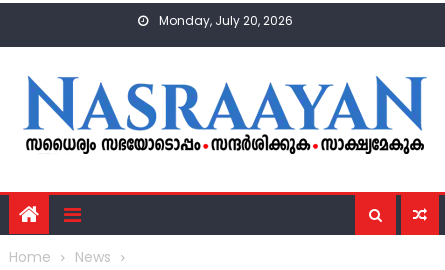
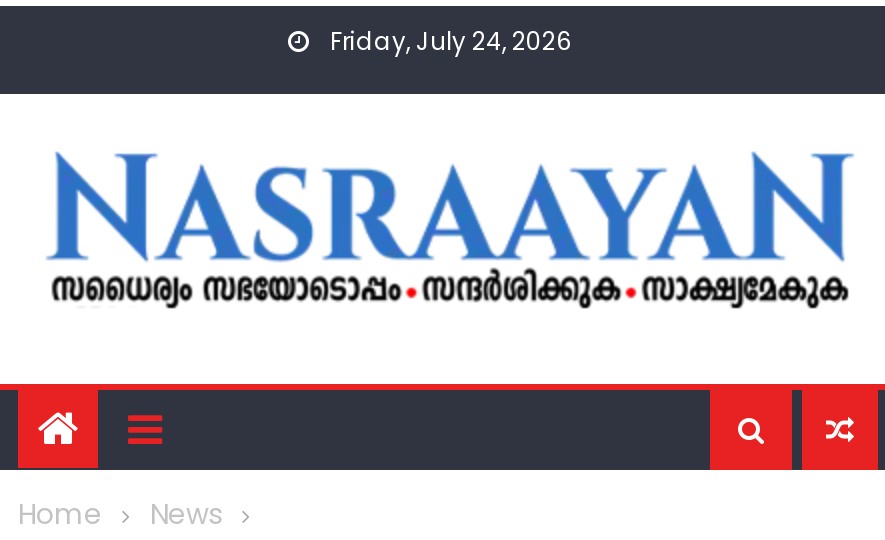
- Monday, July 20, 2026
+ Friday, July 24, 2026
